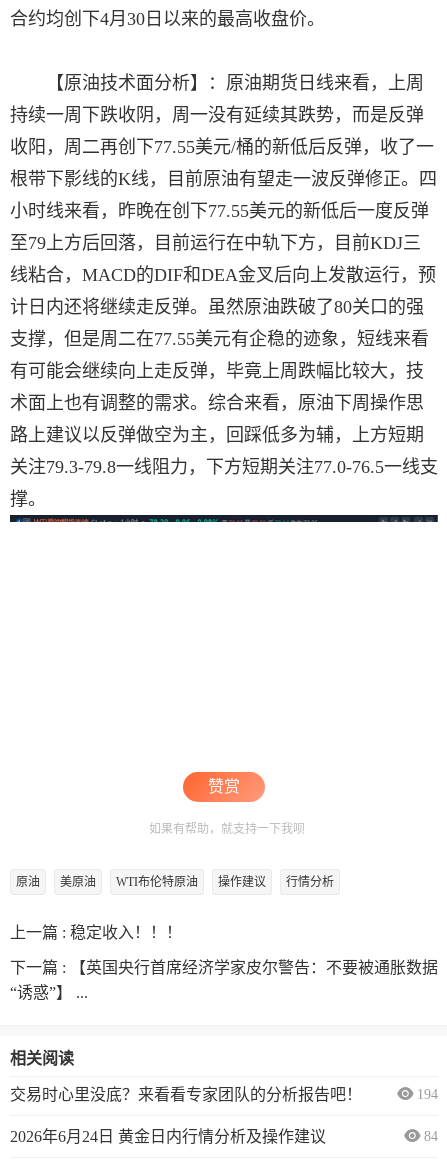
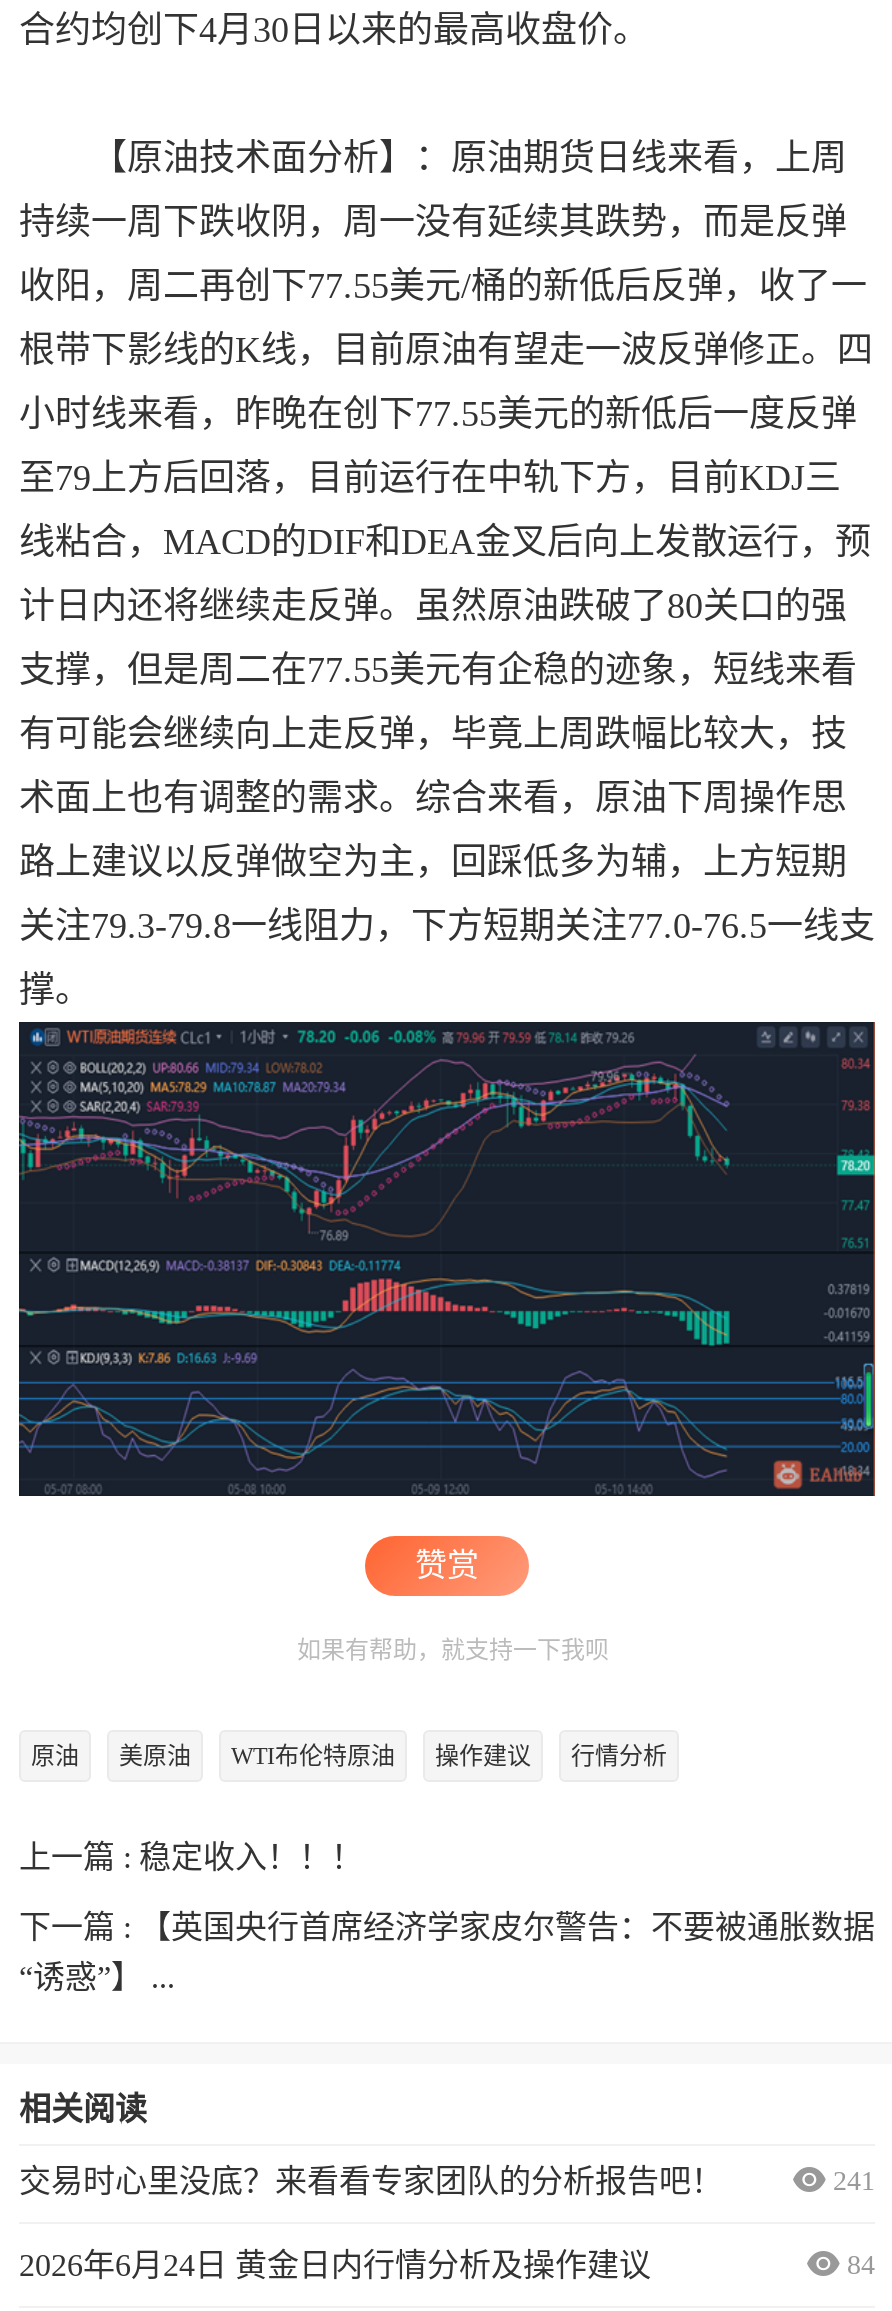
+ [image]

- 194
+ 241
